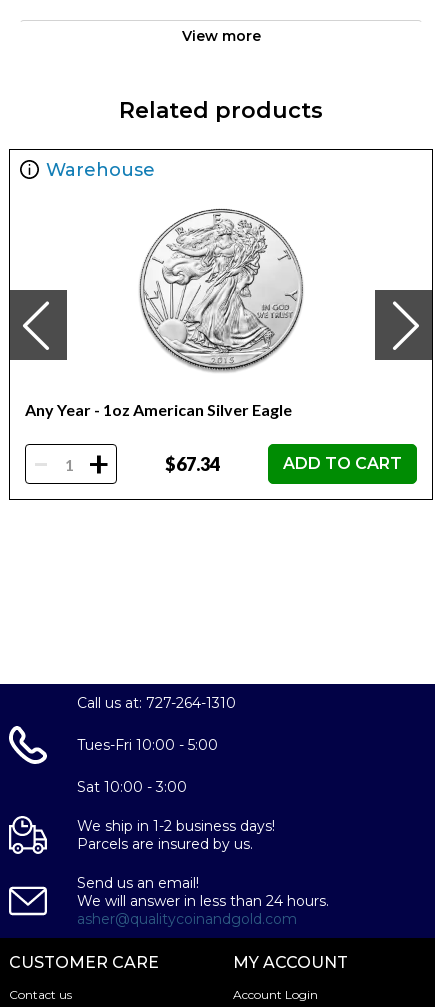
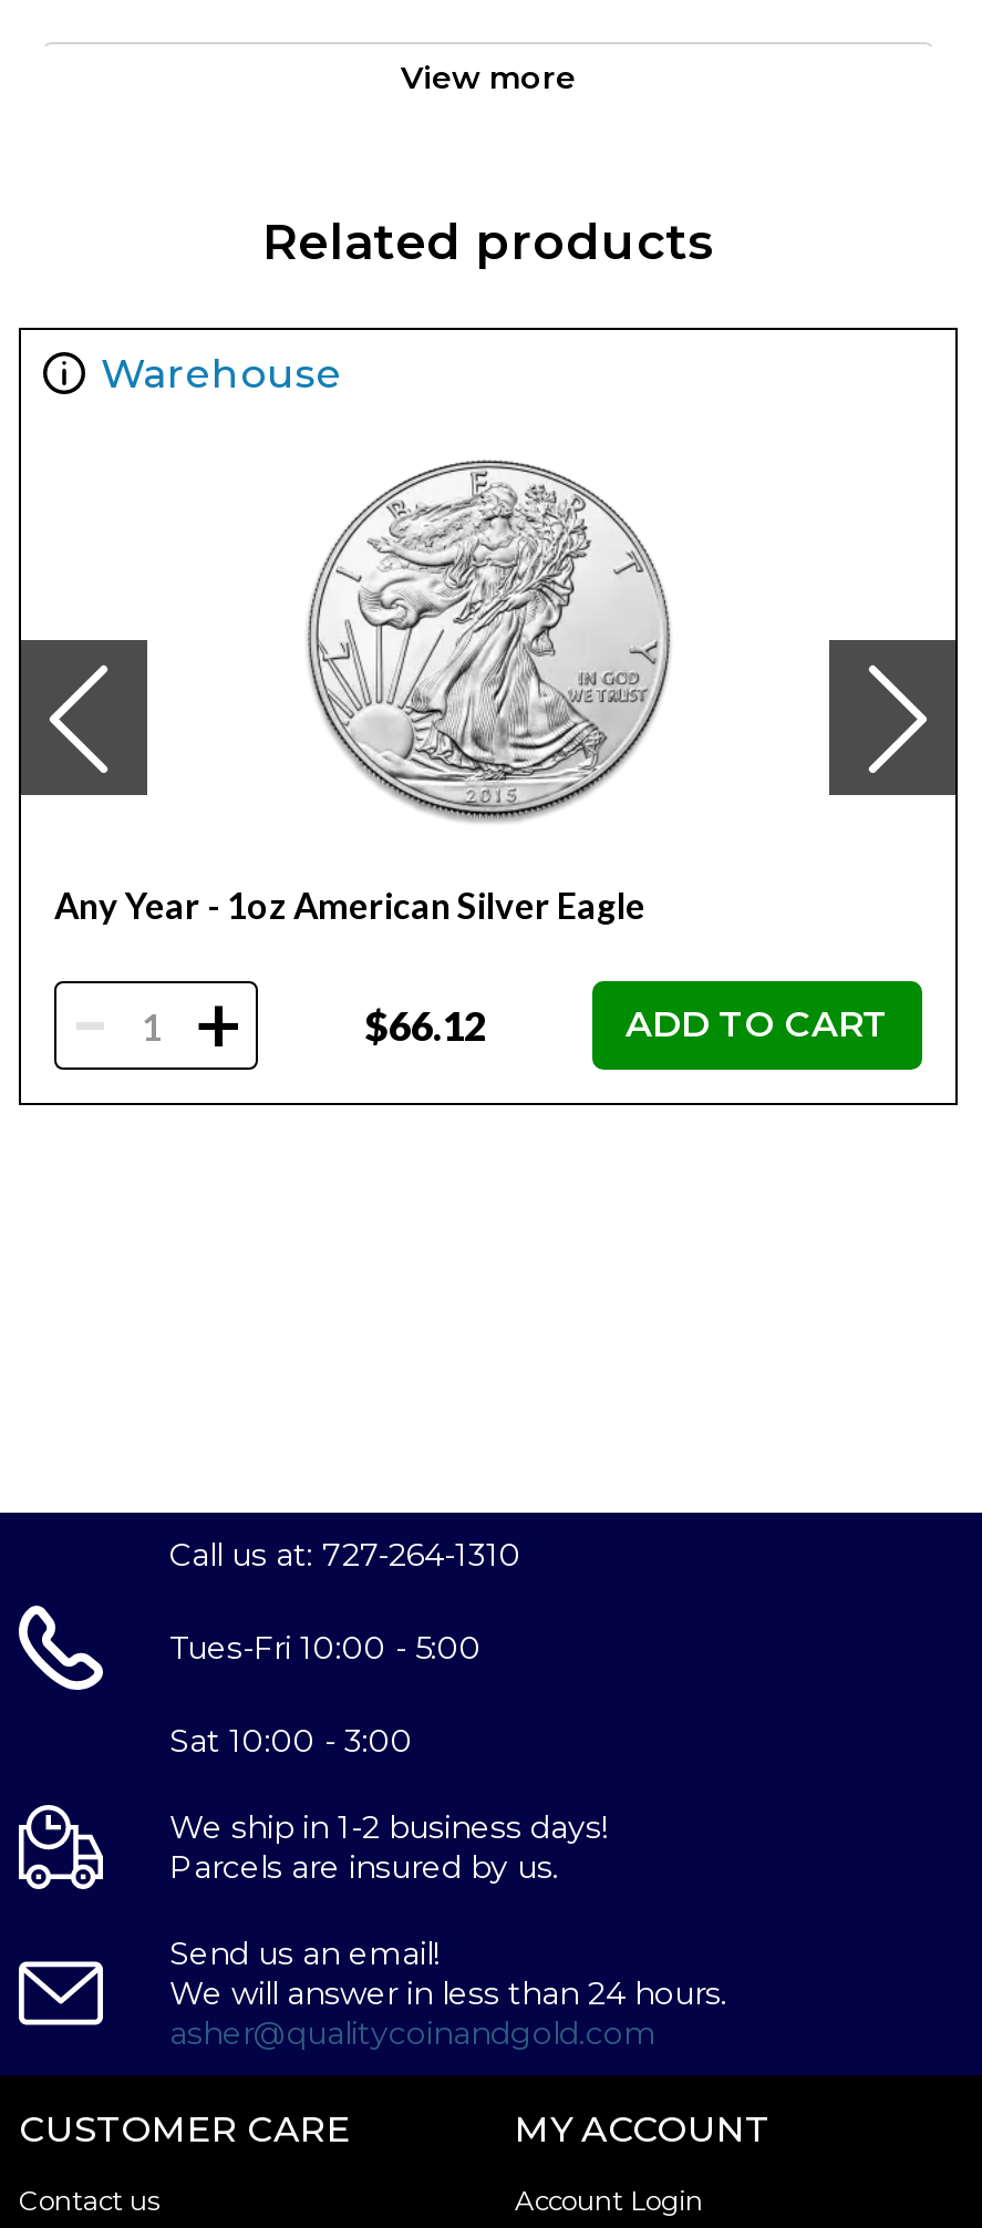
- $67.34
+ $66.12
